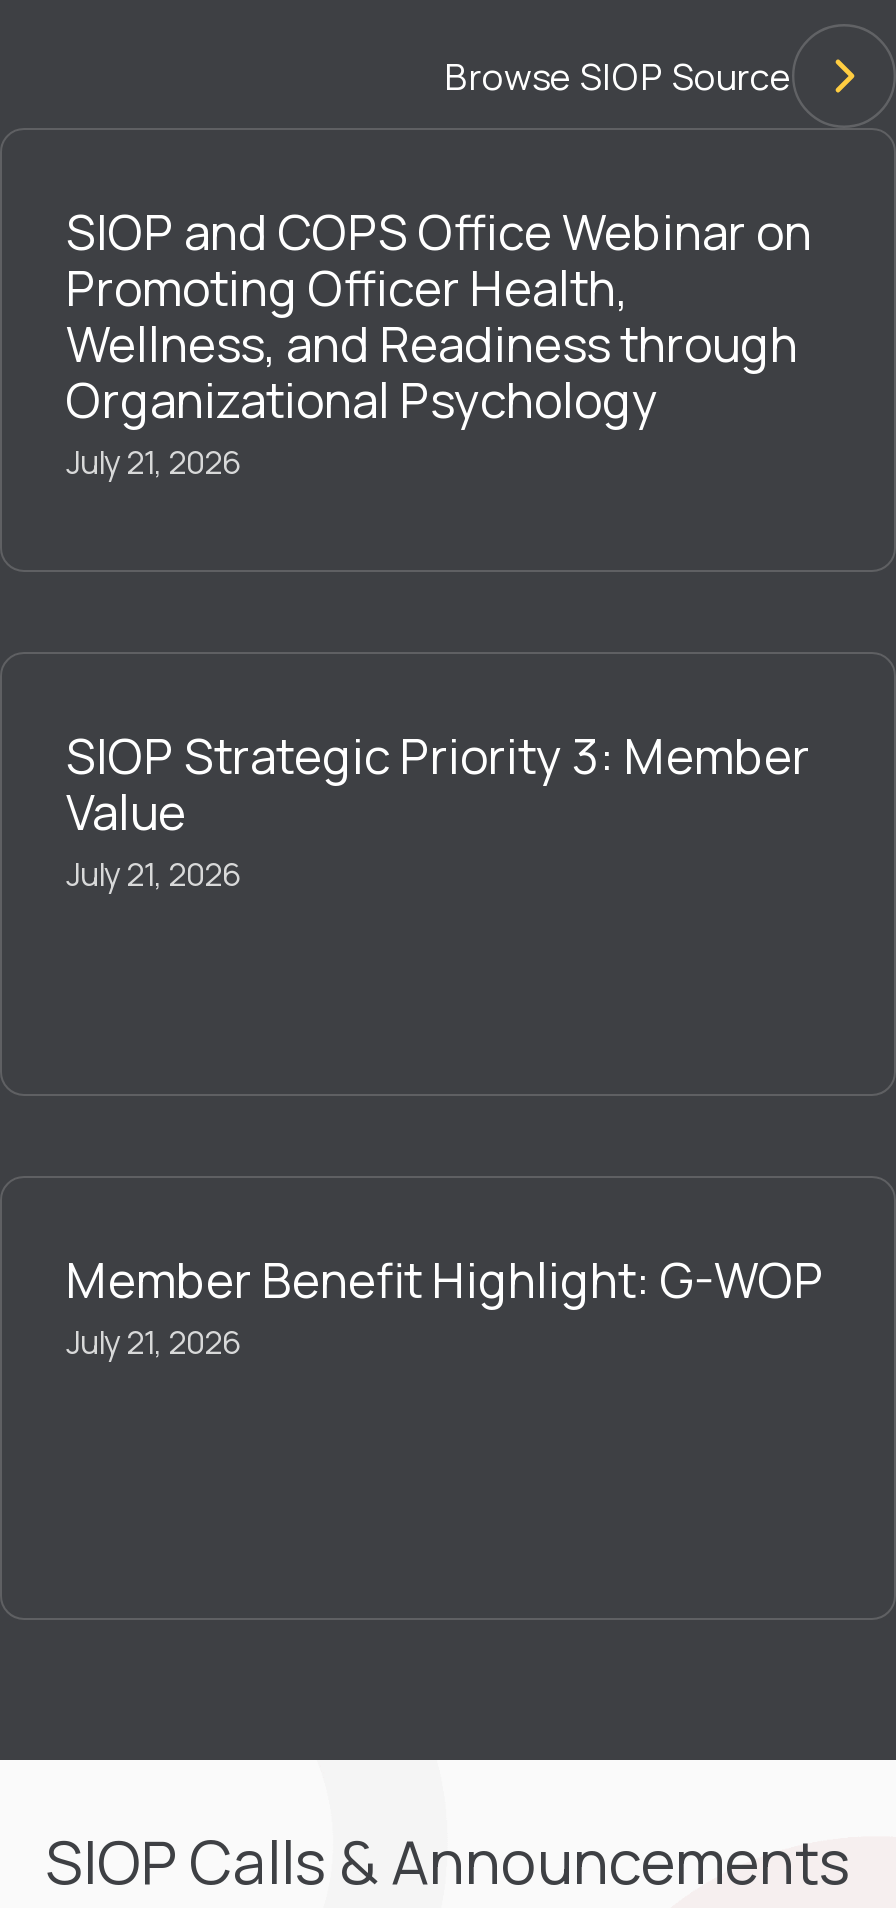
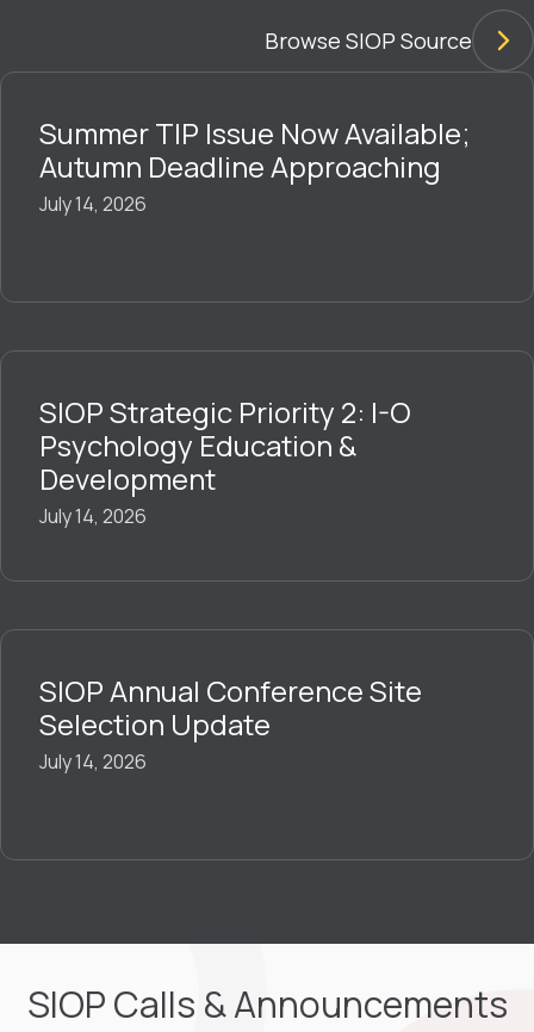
- SIOP and COPS Office Webinar on
- Promoting Officer Health,
- Wellness, and Readiness through
- Organizational Psychology
- July 21, 2026
+ Summer TIP Issue Now Available;
+ Autumn Deadline Approaching
+ July 14, 2026

- SIOP Strategic Priority 3: Member
- Value
- July 21, 2026
+ SIOP Strategic Priority 2: I-O
+ Psychology Education &
+ Development
+ July 14, 2026

- Member Benefit Highlight: G-WOP
- July 21, 2026
+ SIOP Annual Conference Site
+ Selection Update
+ July 14, 2026
